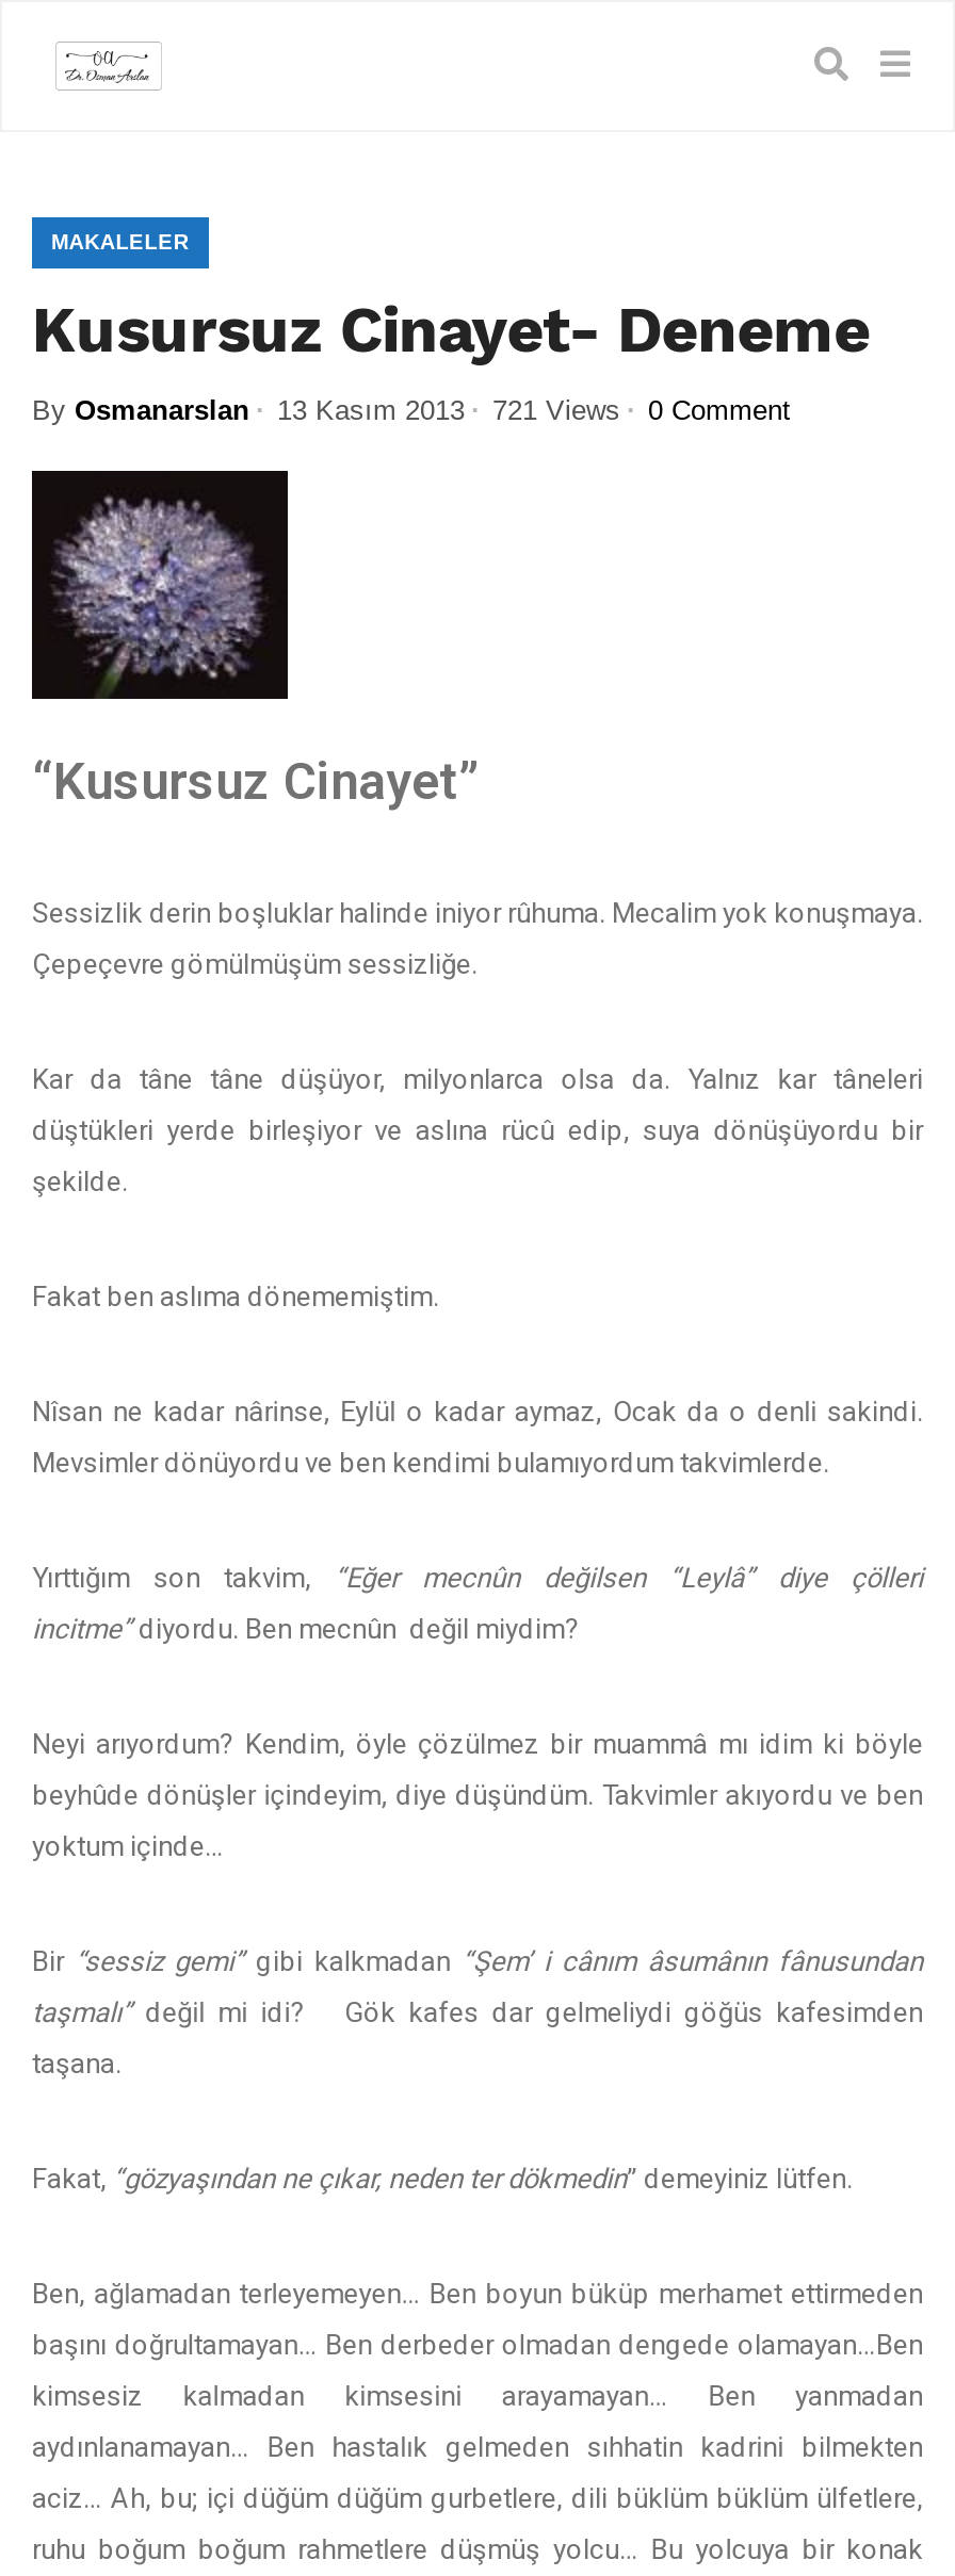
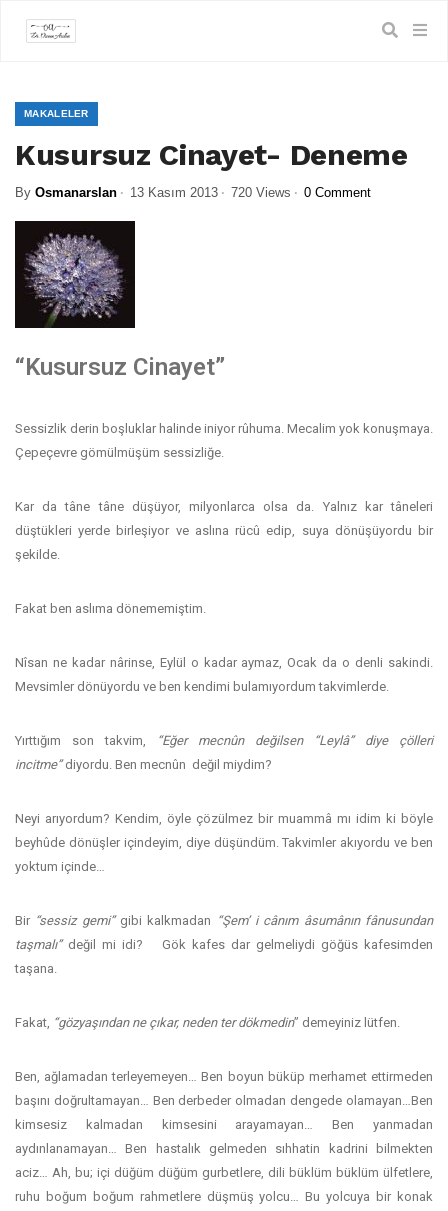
- By Osmanarslan 13 Kasım 2013 721 Views 0 Comment
+ By Osmanarslan 13 Kasım 2013 720 Views 0 Comment
